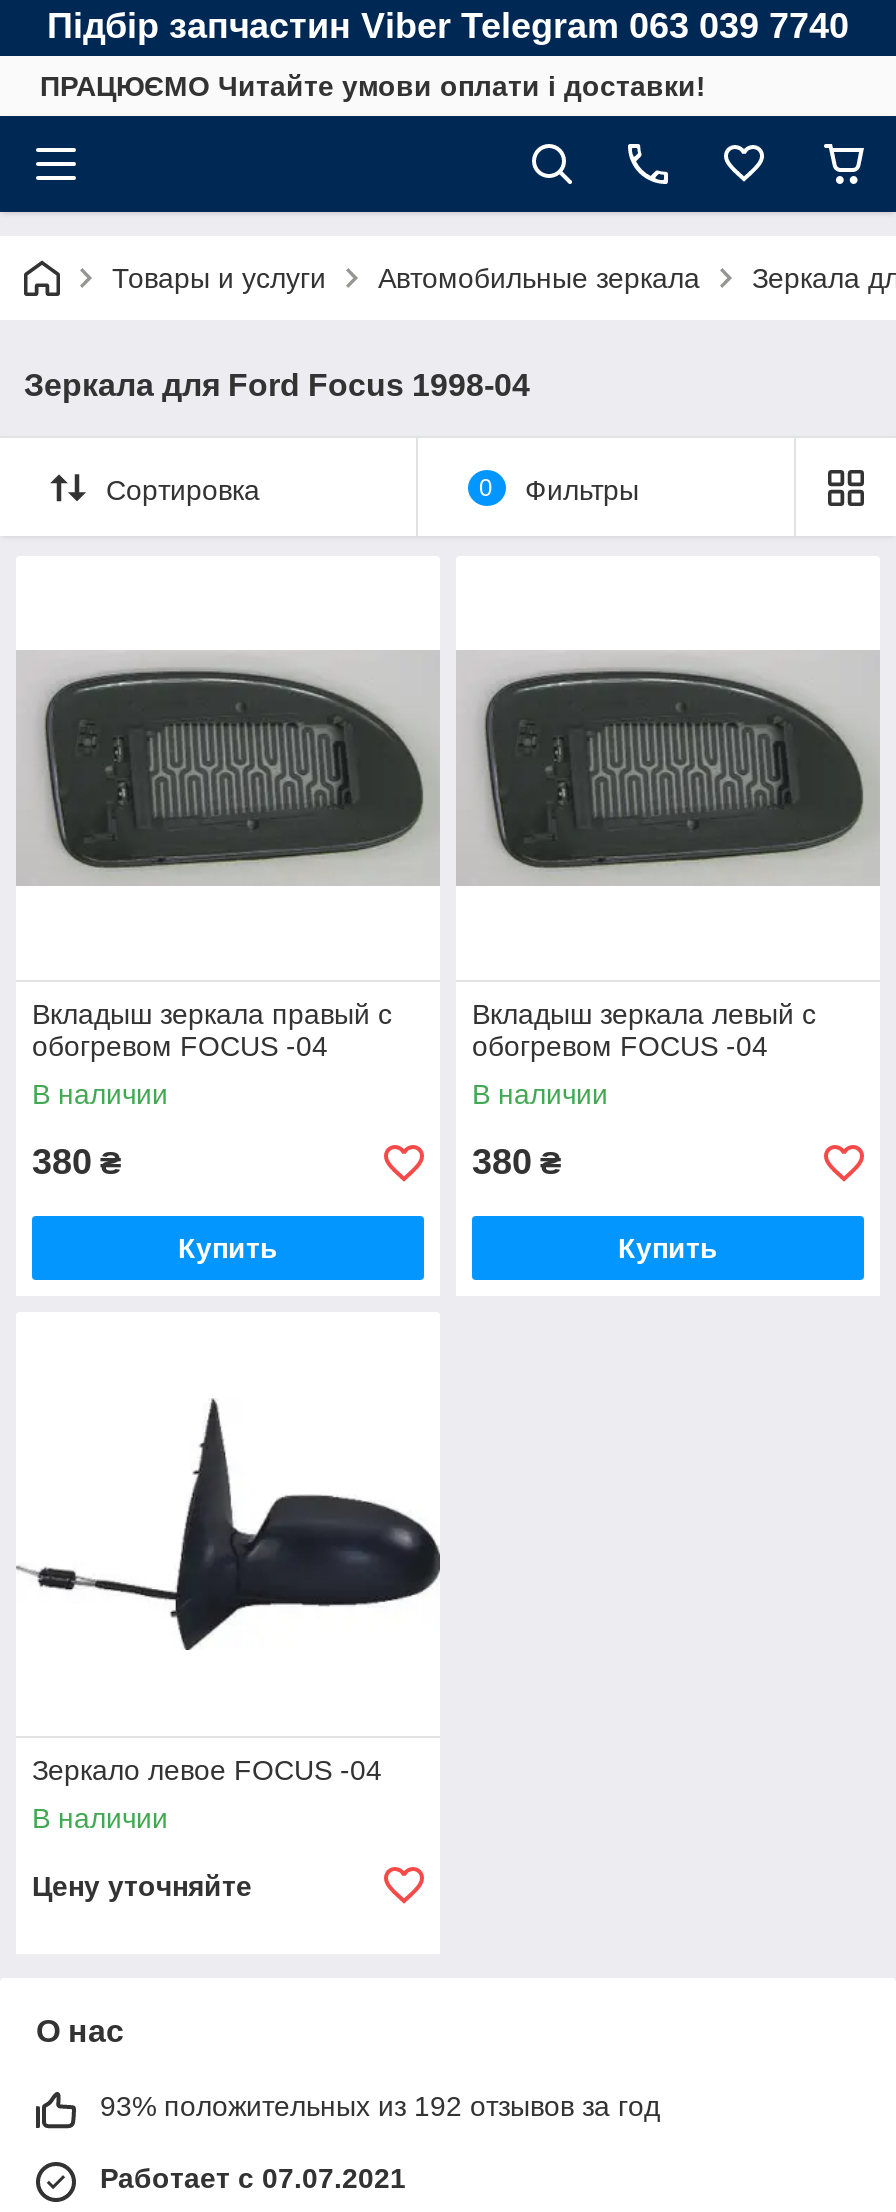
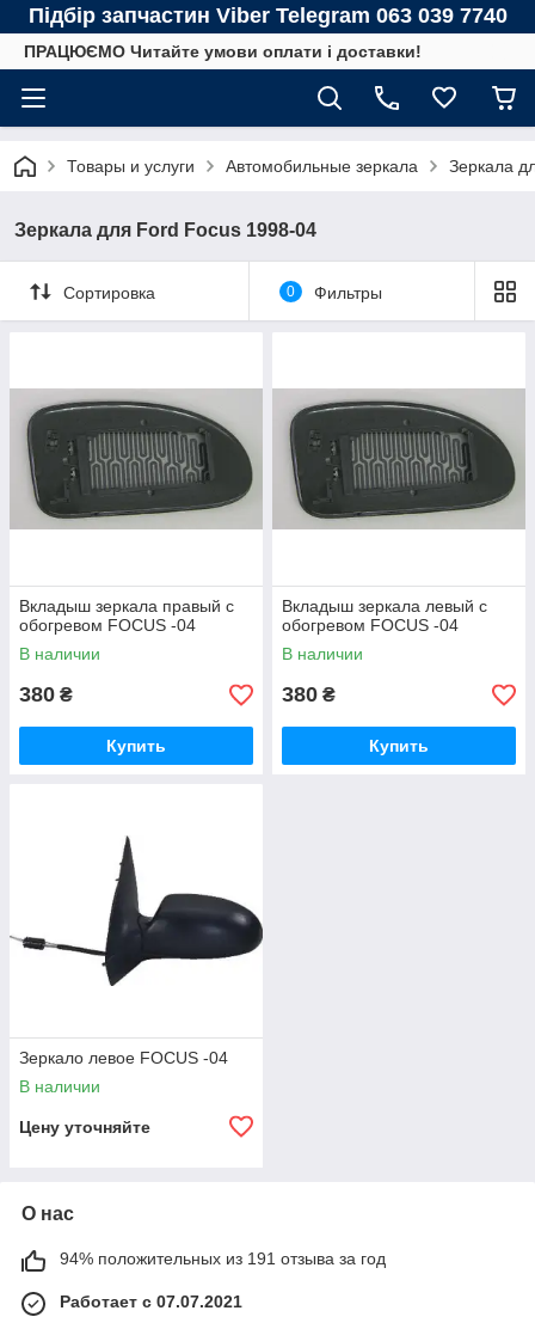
- 93% положительных из 192 отзывов за год
+ 94% положительных из 191 отзыва за год
